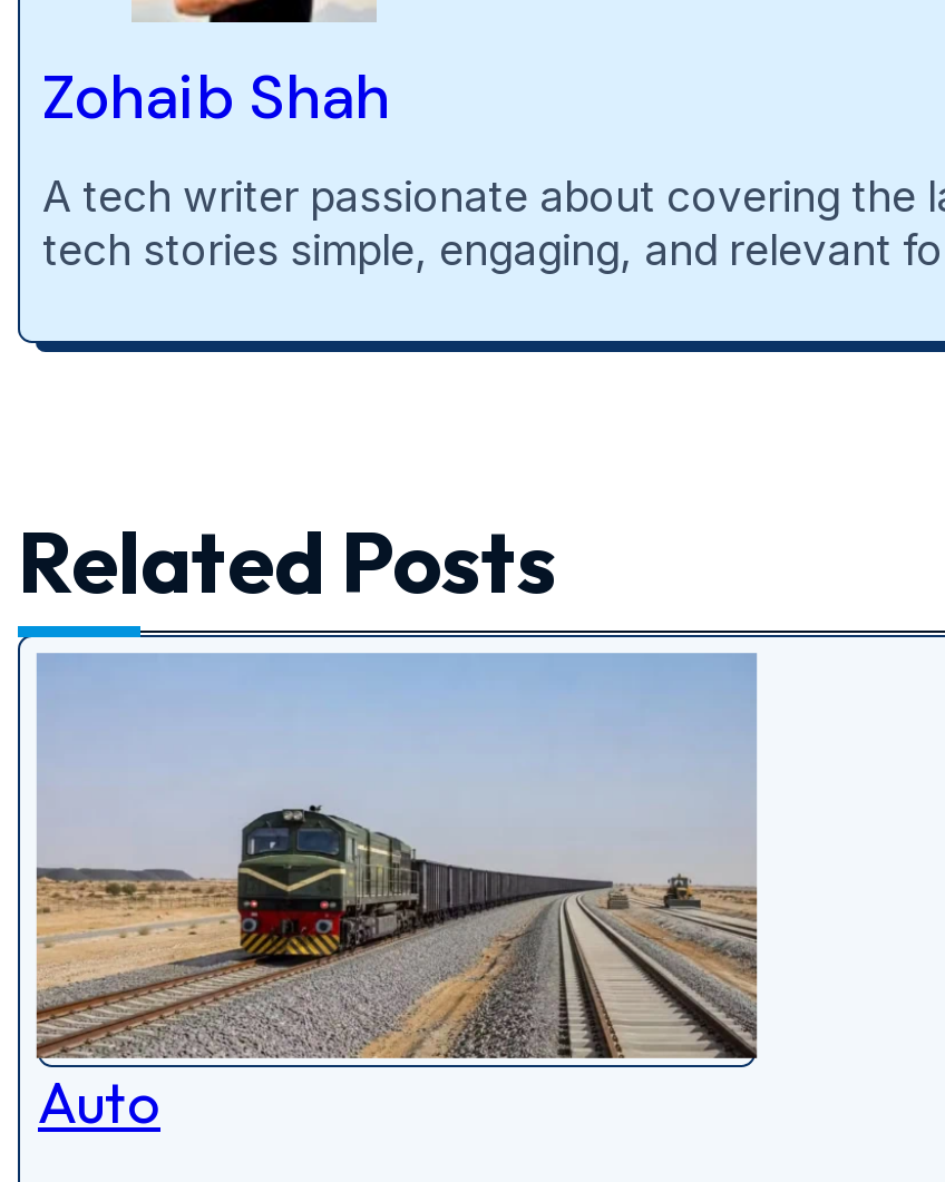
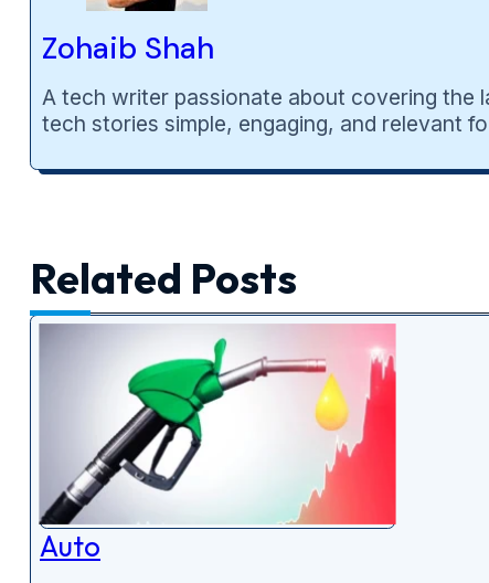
- [image]
+ [image]
